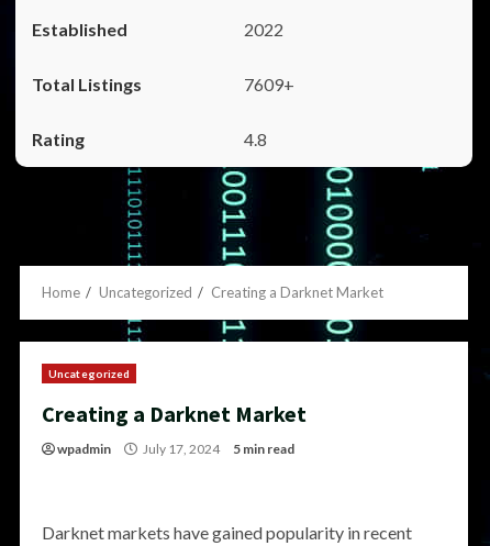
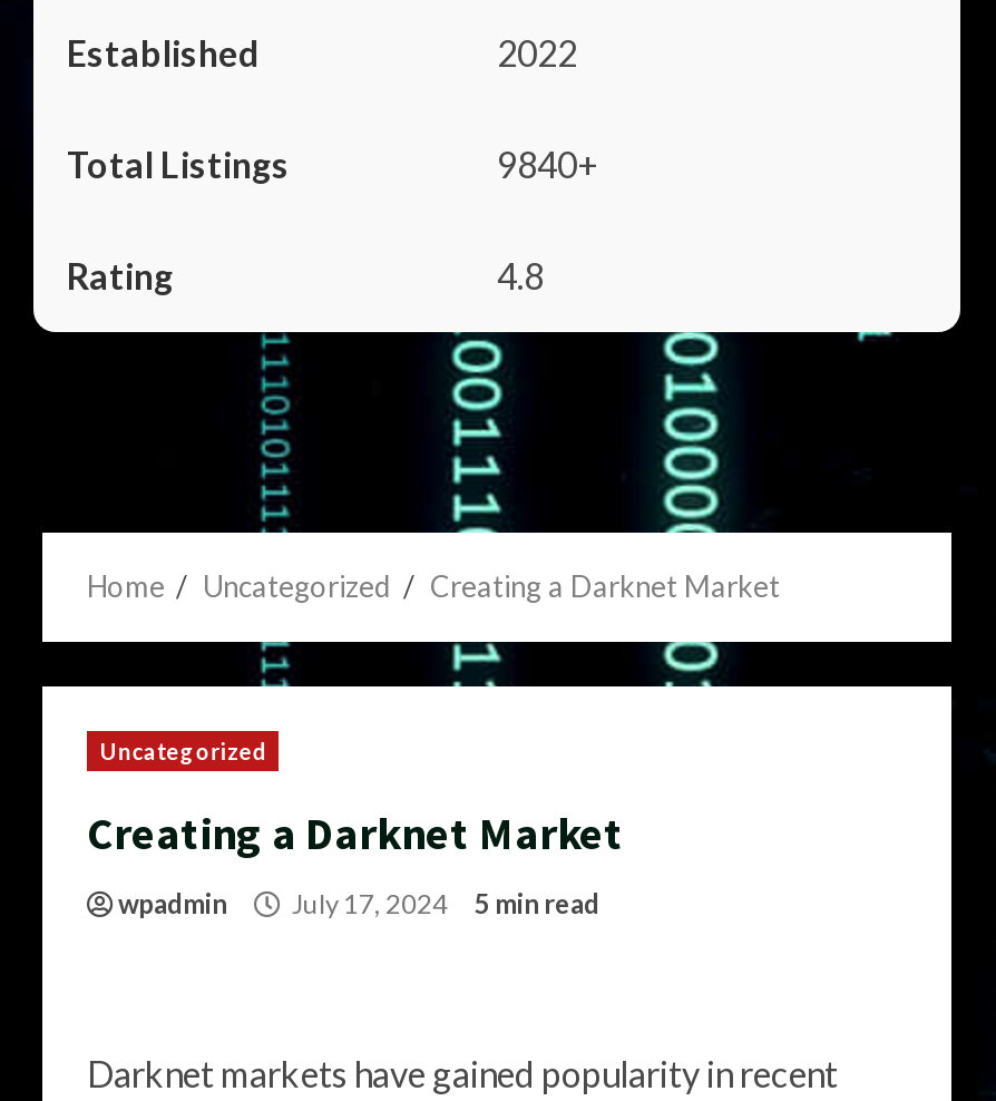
- 7609+
+ 9840+
